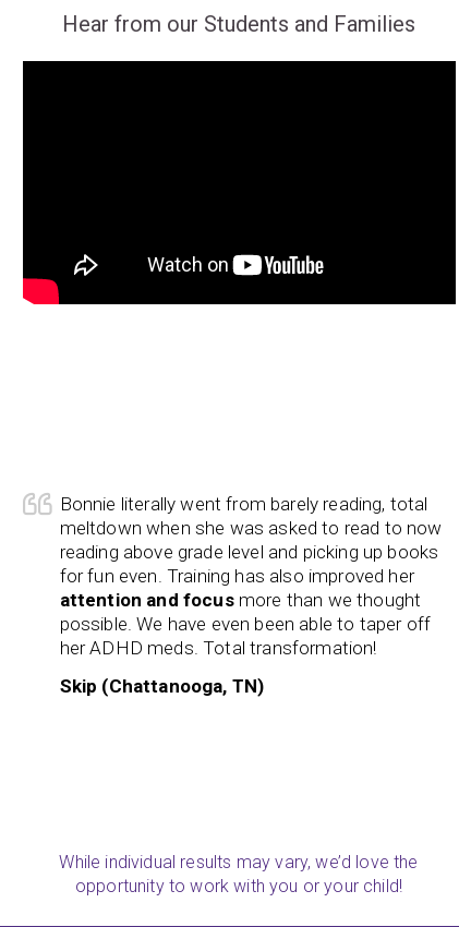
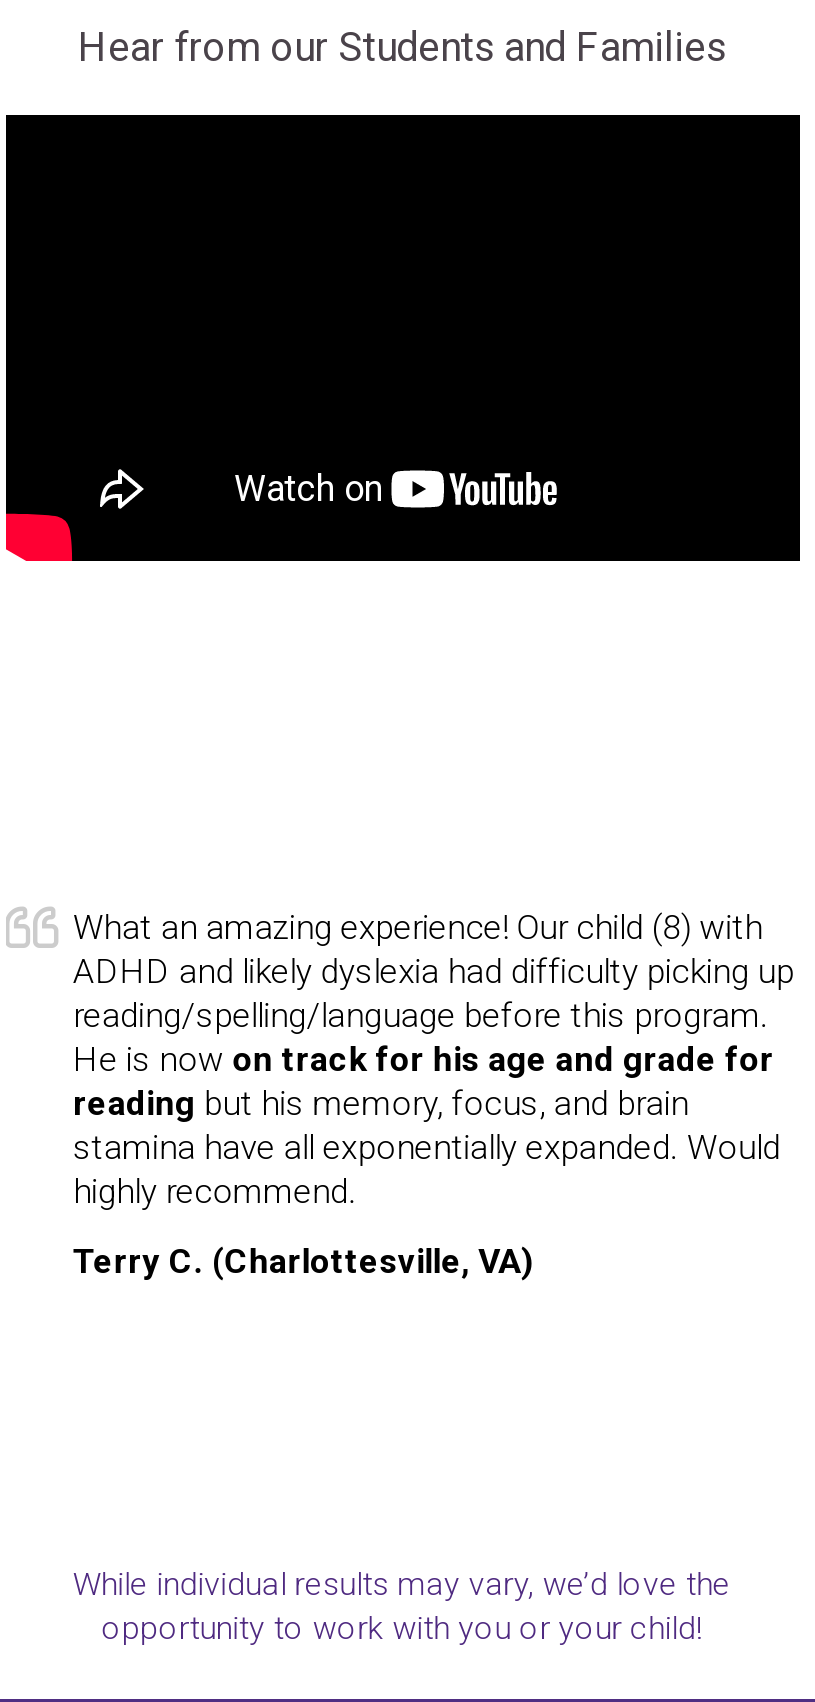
- Bonnie literally went from barely reading, total
- meltdown when she was asked to read to now
- reading above grade level and picking up books
- for fun even. Training has also improved her
- attention and focus more than we thought
- possible. We have even been able to taper off
- her ADHD meds. Total transformation!
+ What an amazing experience! Our child (8) with
+ ADHD and likely dyslexia had difficulty picking up
+ reading/spelling/language before this program.
+ He is now on track for his age and grade for
+ reading but his memory, focus, and brain
+ stamina have all exponentially expanded. Would
+ highly recommend.

- Skip (Chattanooga, TN)
+ Terry C. (Charlottesville, VA)
